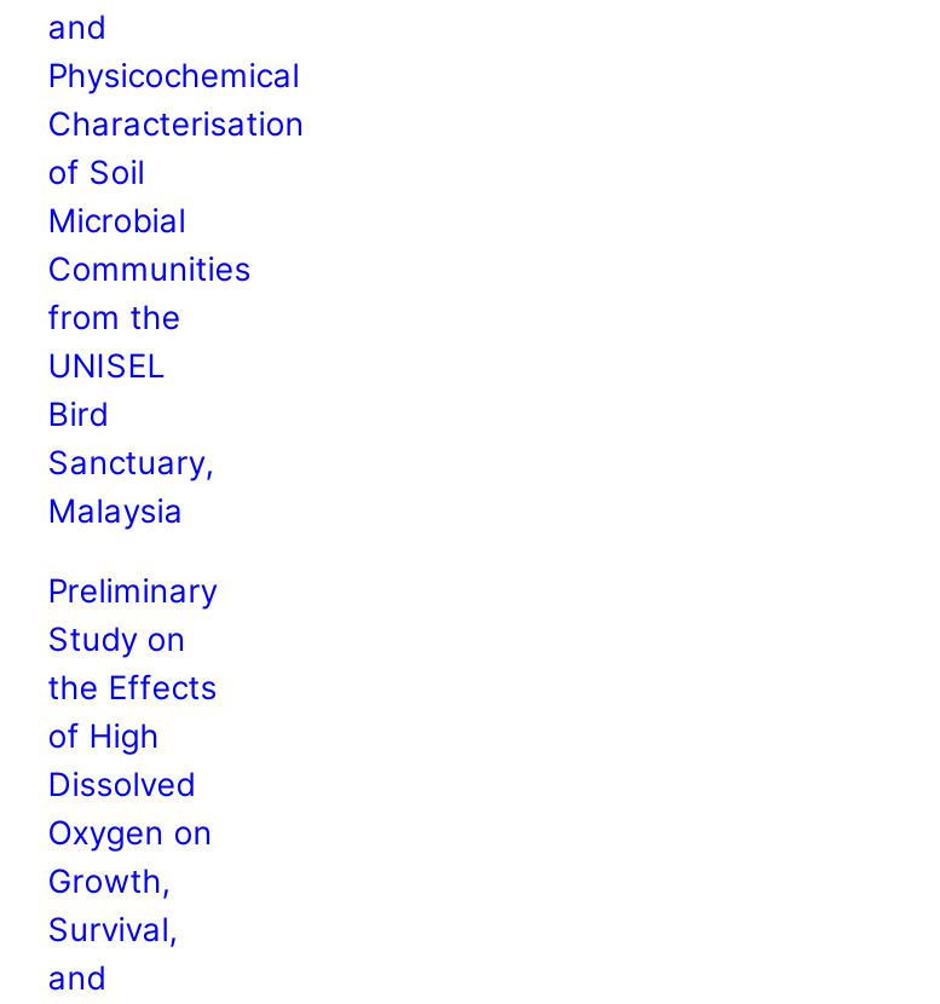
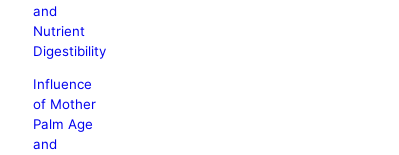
- Physicochemical
- Characterisation
- of Soil
- Microbial
- Communities
- from the
- UNISEL
- Bird
- Sanctuary,
- Malaysia
+ Nutrient
+ Digestibility

- Preliminary
- Study on
- the Effects
- of High
- Dissolved
- Oxygen on
- Growth,
- Survival,
+ Influence
+ of Mother
+ Palm Age
